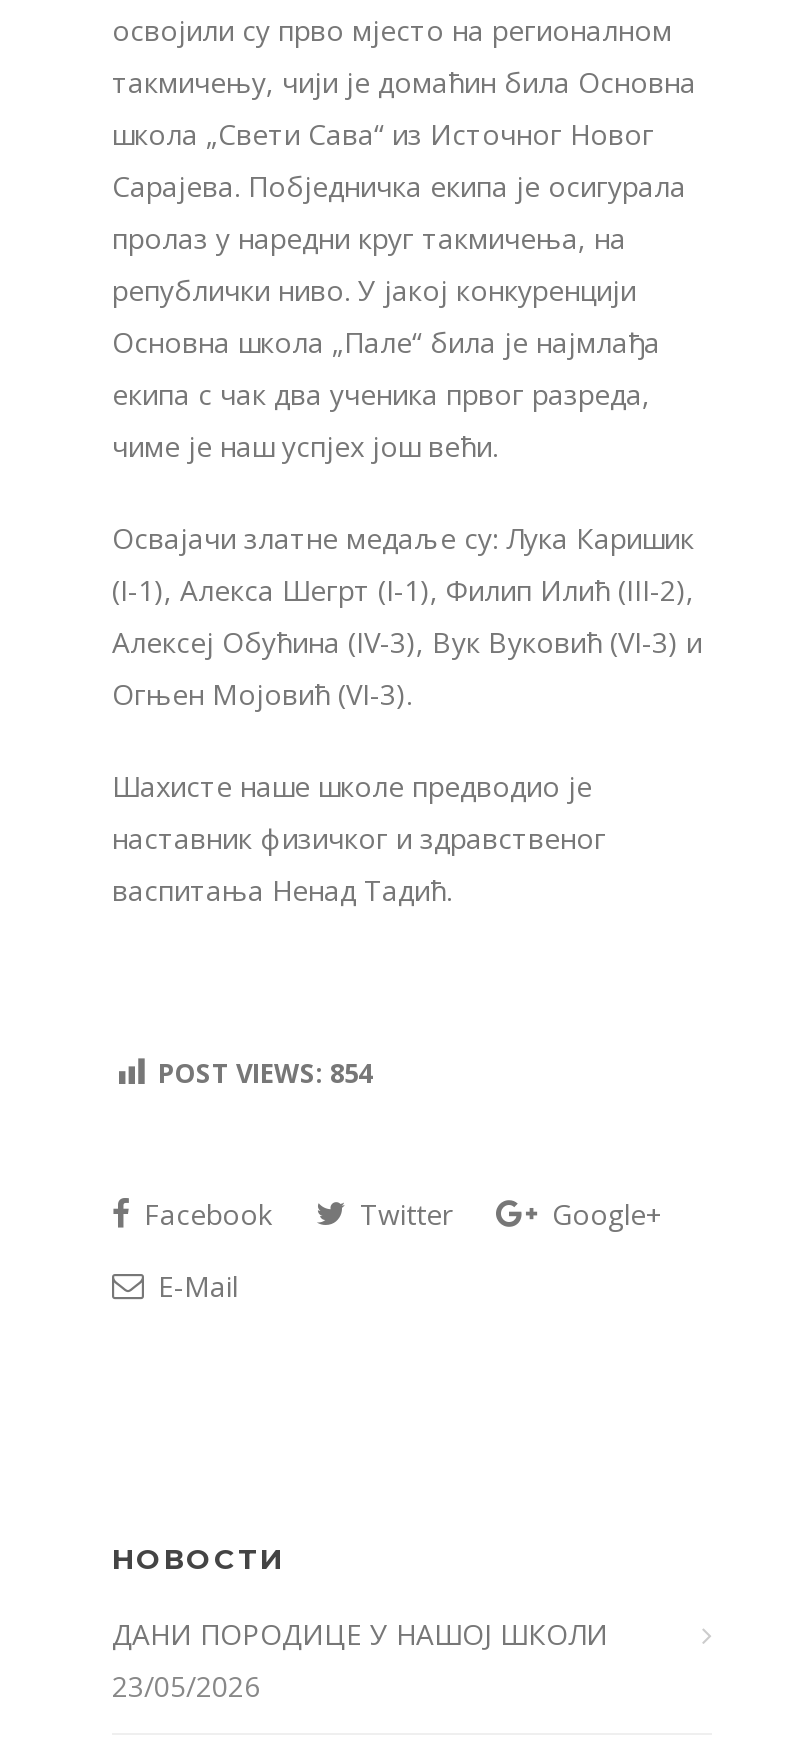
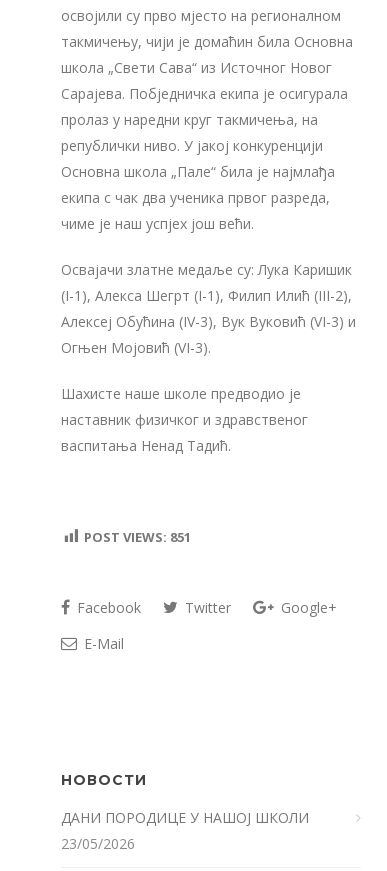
- POST VIEWS: 854
+ POST VIEWS: 851
